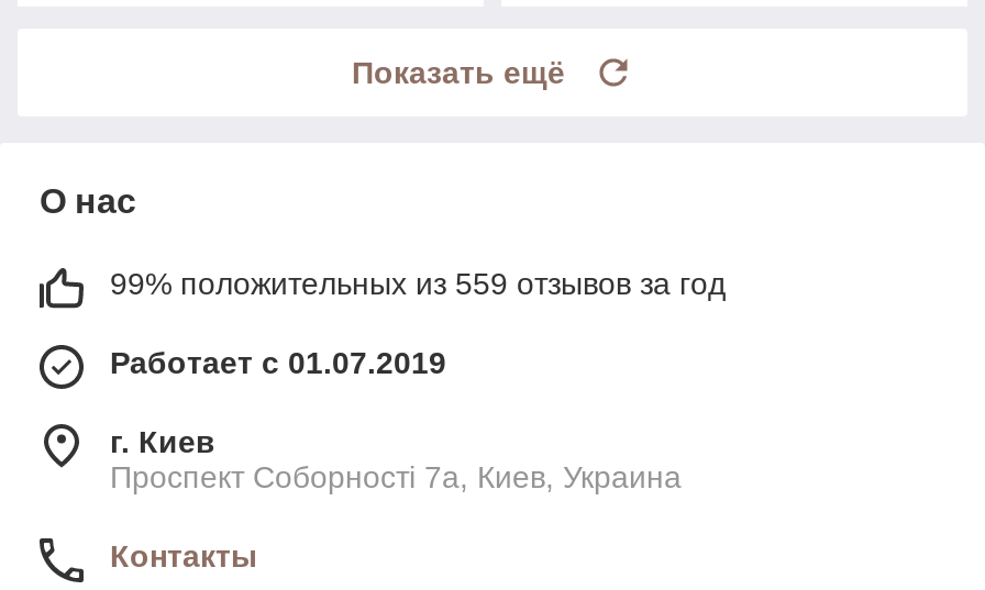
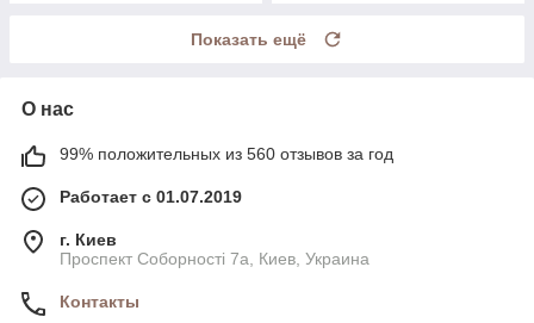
- 99% положительных из 559 отзывов за год
+ 99% положительных из 560 отзывов за год
